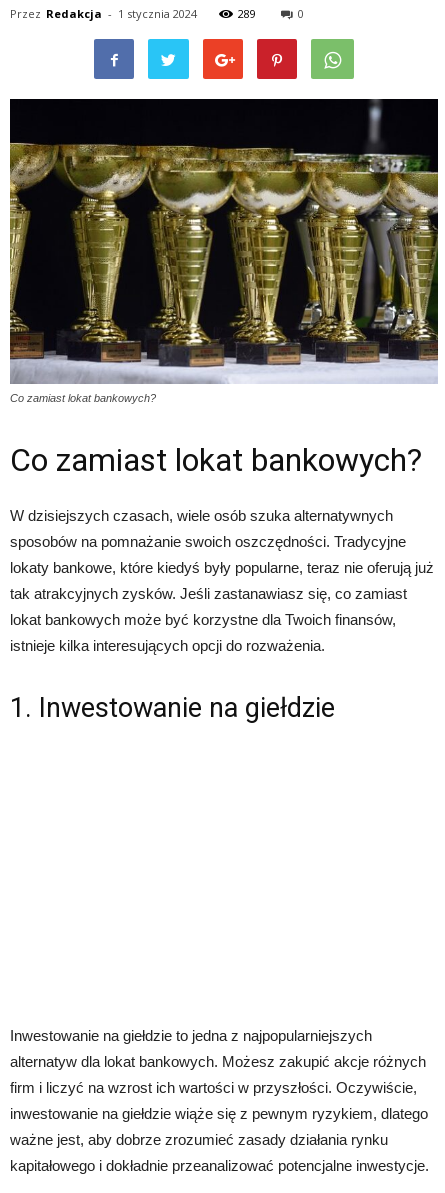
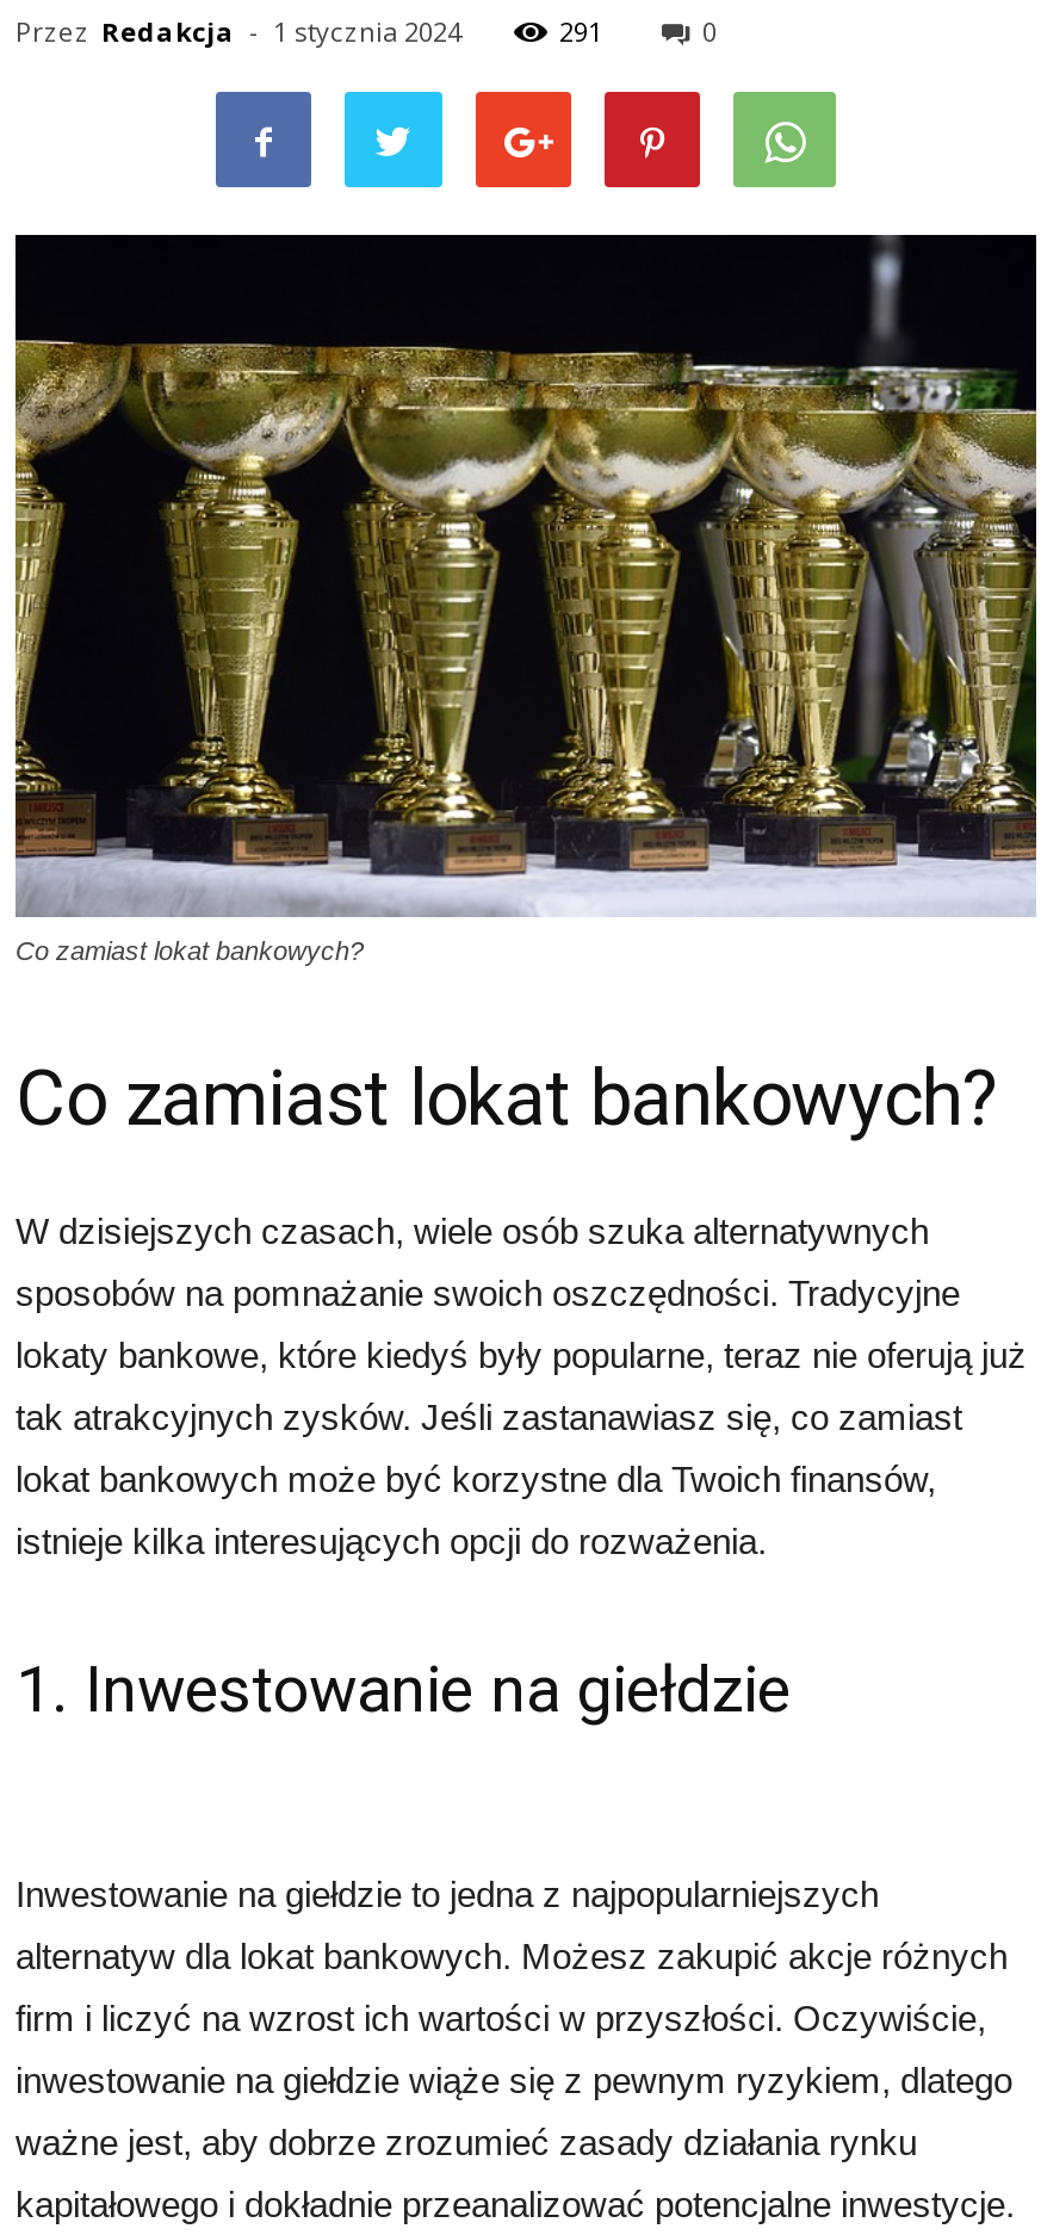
- 289
+ 291
